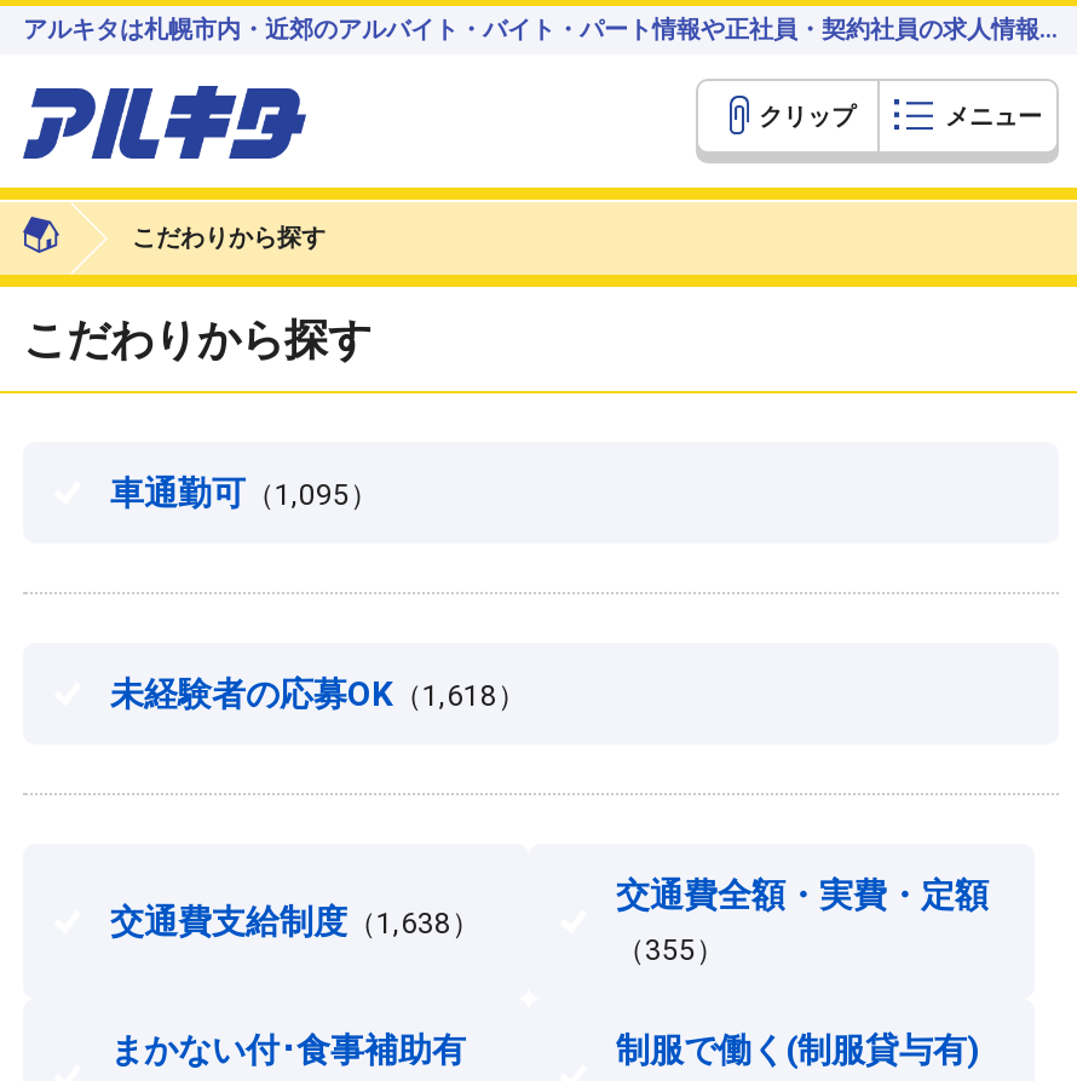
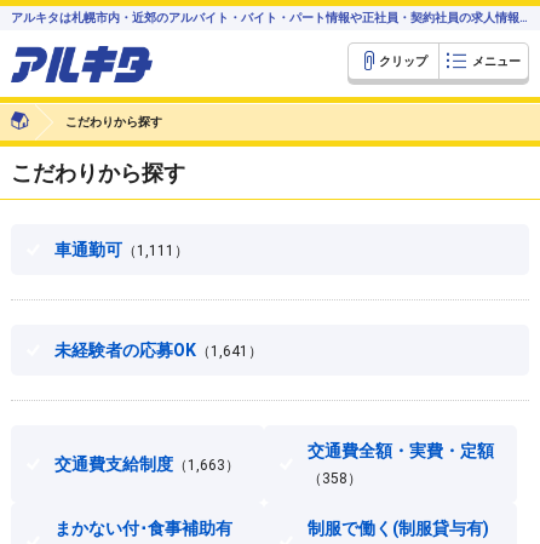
- 車通勤可（1,095）
+ 車通勤可（1,111）

- 未経験者の応募OK（1,618）
+ 未経験者の応募OK（1,641）

- 交通費支給制度（1,638）
+ 交通費支給制度（1,663）

- （355）
+ （358）
